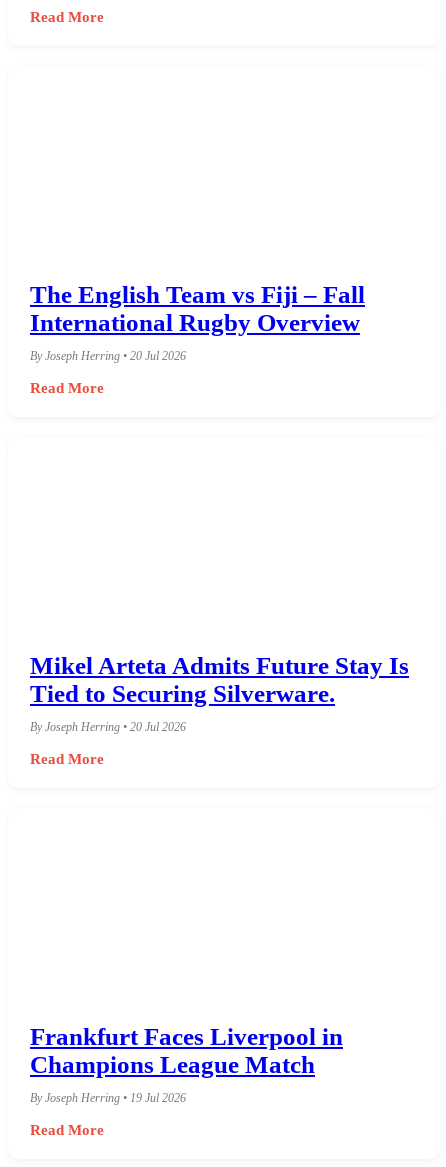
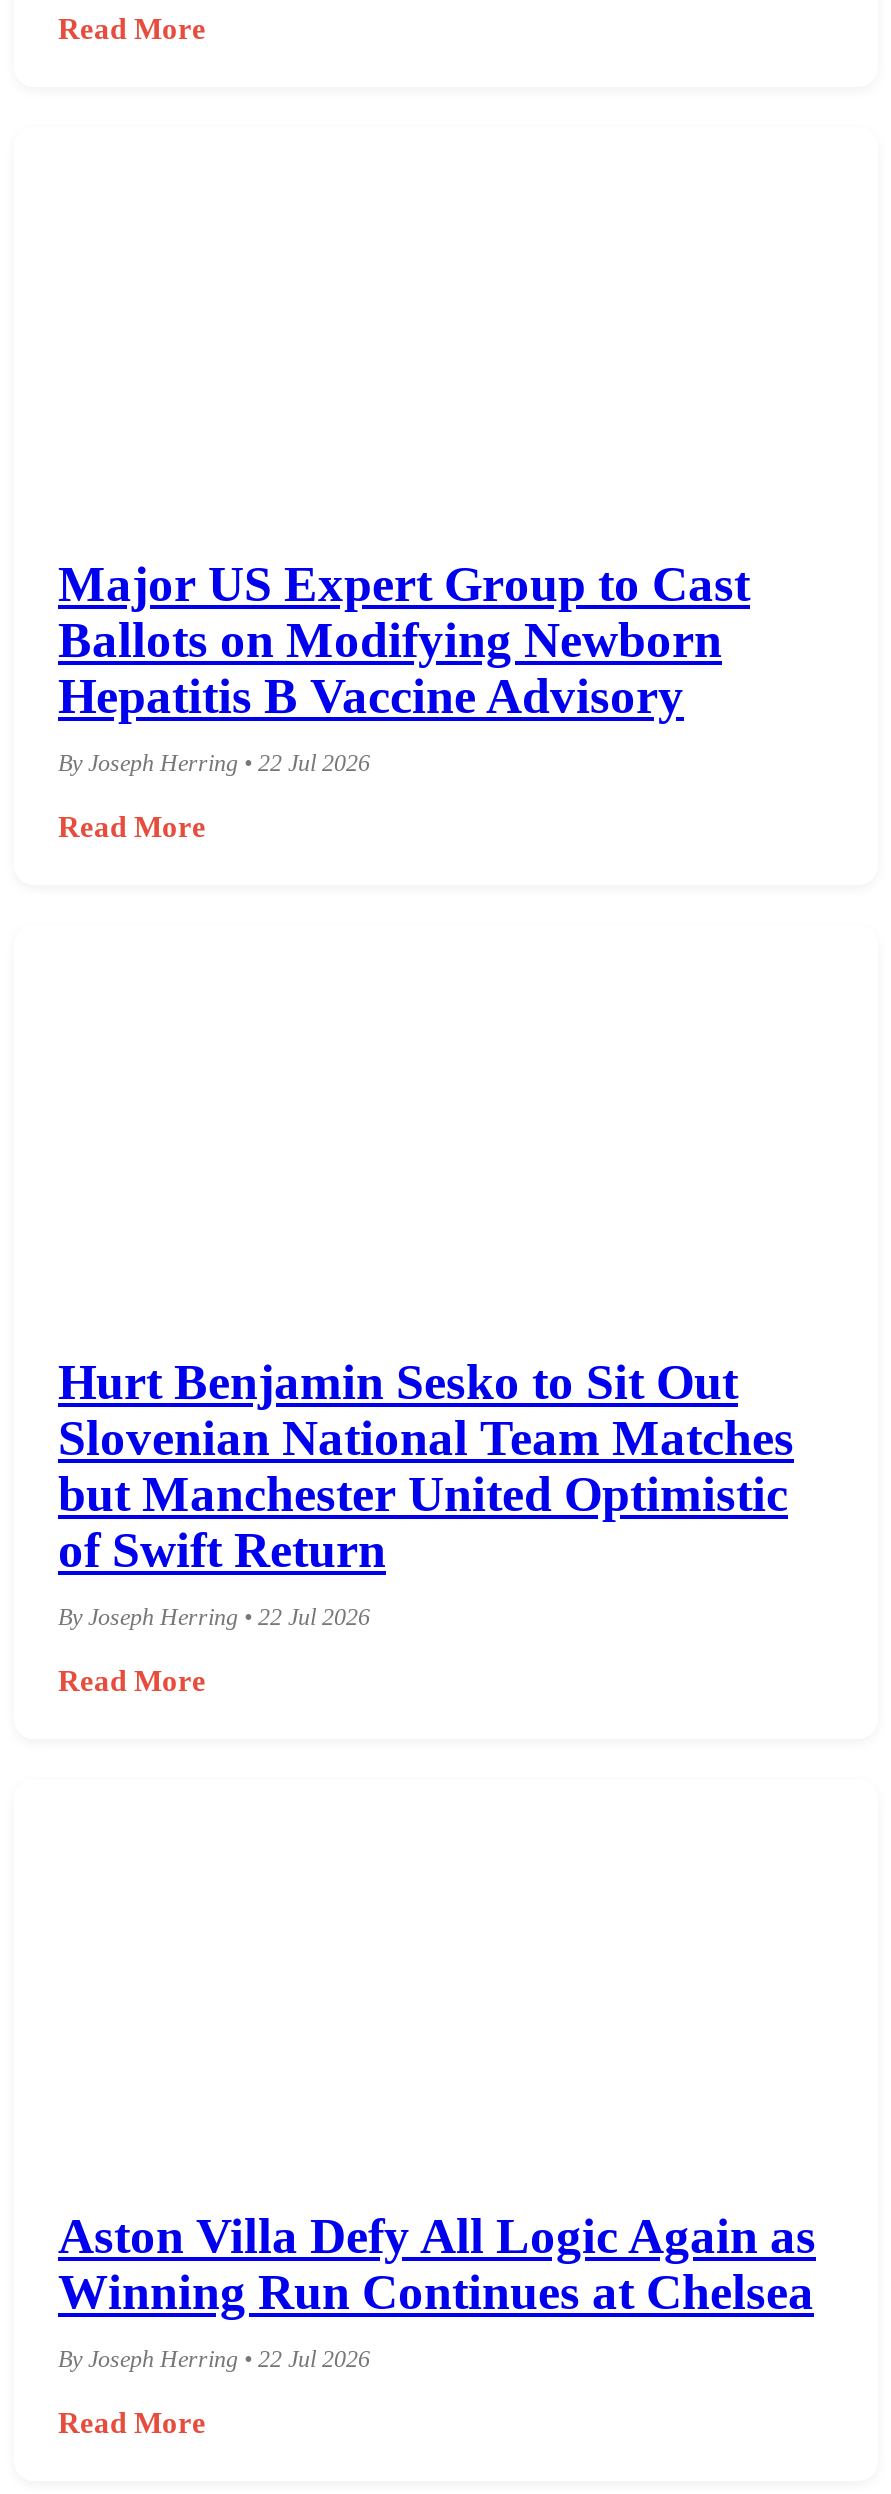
- The English Team vs Fiji – Fall
- International Rugby Overview
+ Major US Expert Group to Cast
+ Ballots on Modifying Newborn
+ Hepatitis B Vaccine Advisory

- By Joseph Herring • 20 Jul 2026
+ By Joseph Herring • 22 Jul 2026

- Mikel Arteta Admits Future Stay Is
- Tied to Securing Silverware.
+ Hurt Benjamin Sesko to Sit Out
+ Slovenian National Team Matches
+ but Manchester United Optimistic
+ of Swift Return

- By Joseph Herring • 20 Jul 2026
+ By Joseph Herring • 22 Jul 2026

- Frankfurt Faces Liverpool in
- Champions League Match
+ Aston Villa Defy All Logic Again as
+ Winning Run Continues at Chelsea

- By Joseph Herring • 19 Jul 2026
+ By Joseph Herring • 22 Jul 2026
